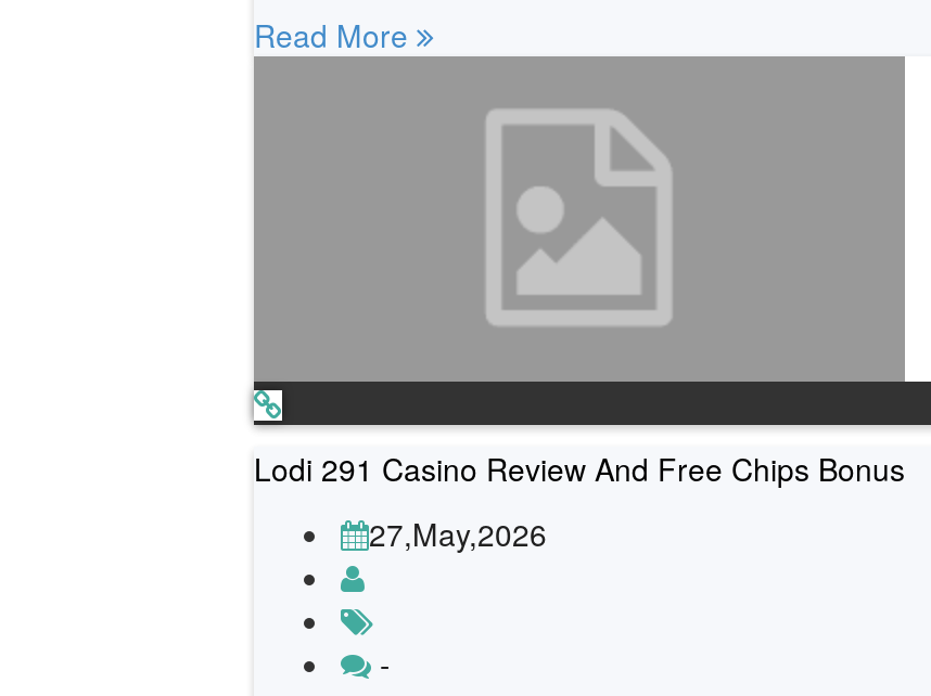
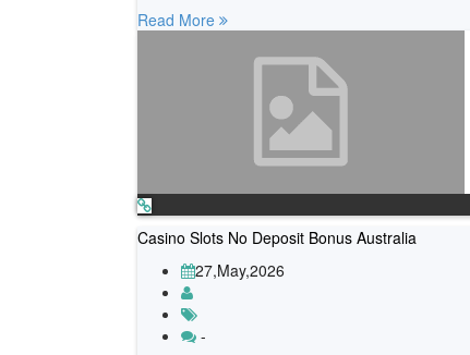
- Lodi 291 Casino Review And Free Chips Bonus
+ Casino Slots No Deposit Bonus Australia
